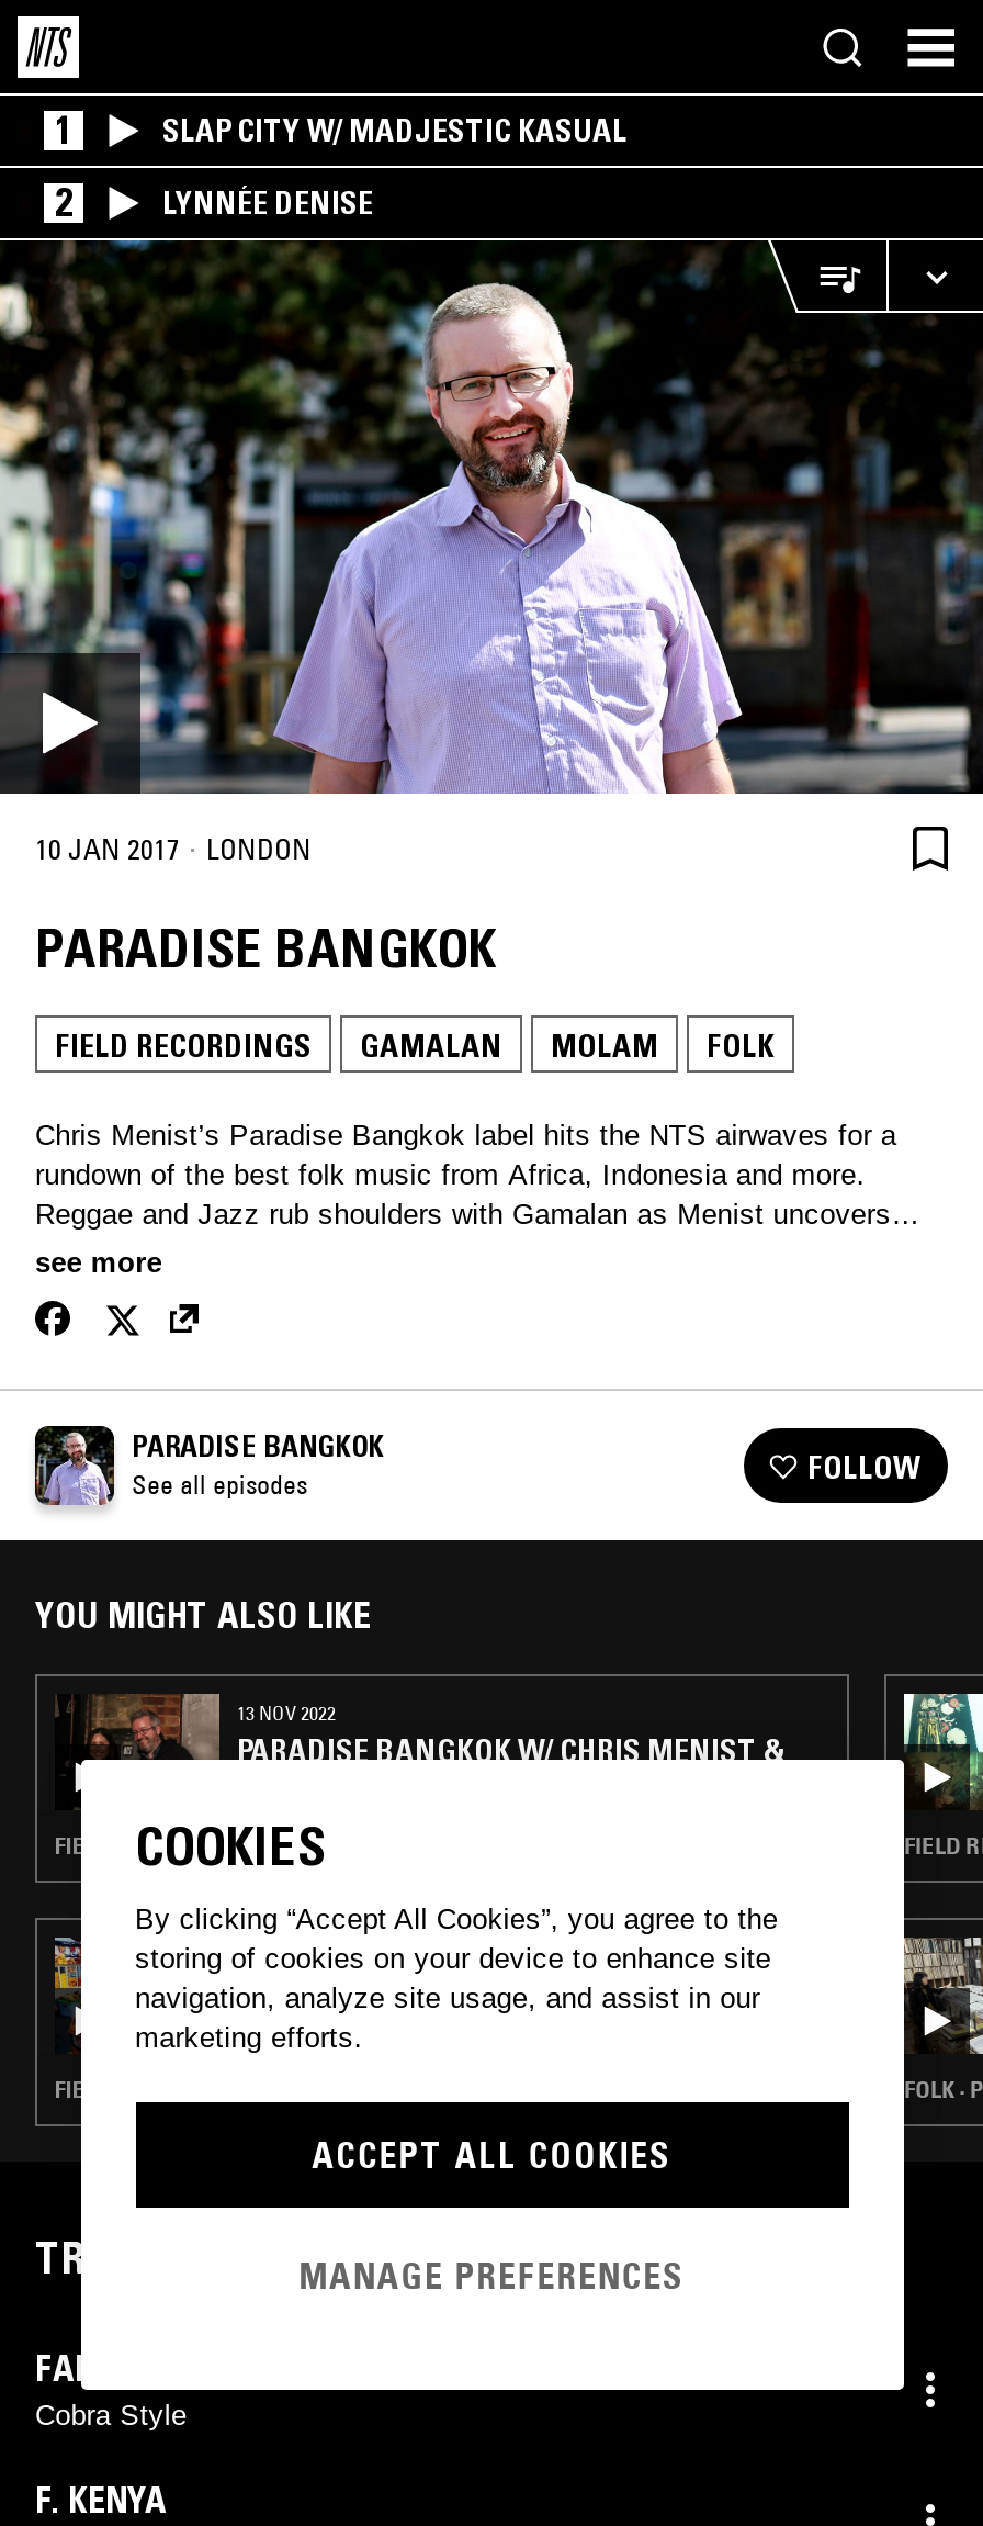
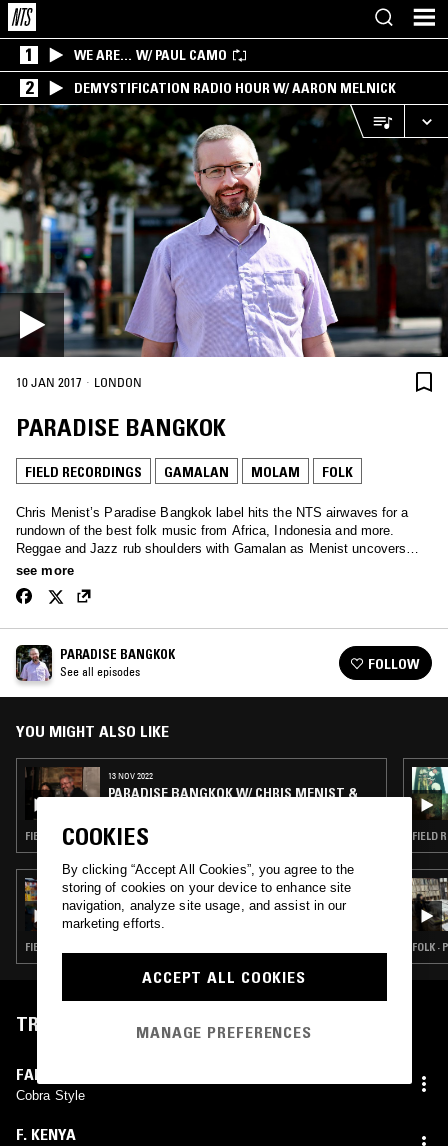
- SLAP CITY W/ MADJESTIC KASUAL
+ WE ARE… W/ PAUL CAMO

- LYNNÉE DENISE
+ DEMYSTIFICATION RADIO HOUR W/ AARON MELNICK
